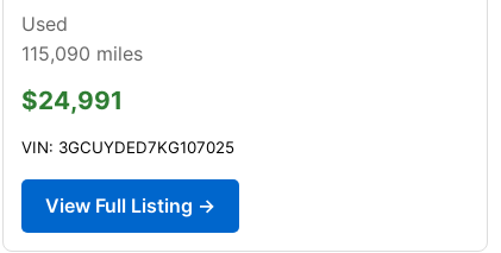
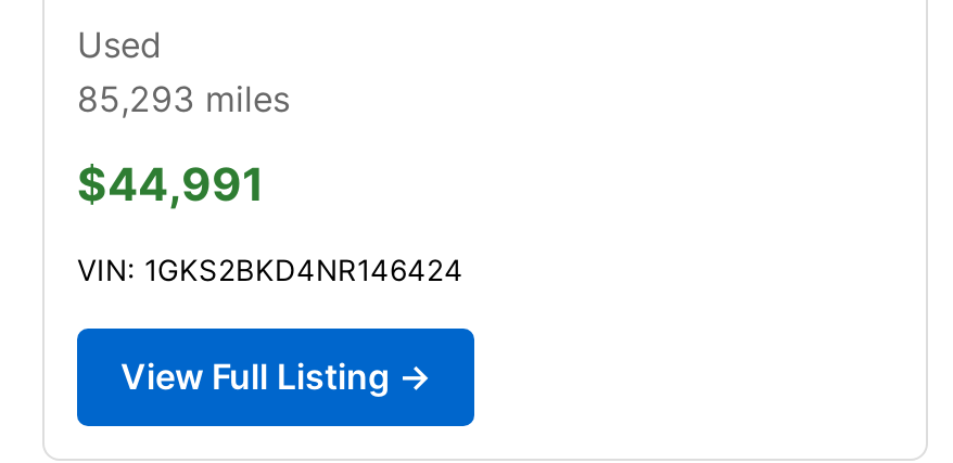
- 115,090 miles
+ 85,293 miles

- $24,991
+ $44,991

- VIN: 3GCUYDED7KG107025
+ VIN: 1GKS2BKD4NR146424
